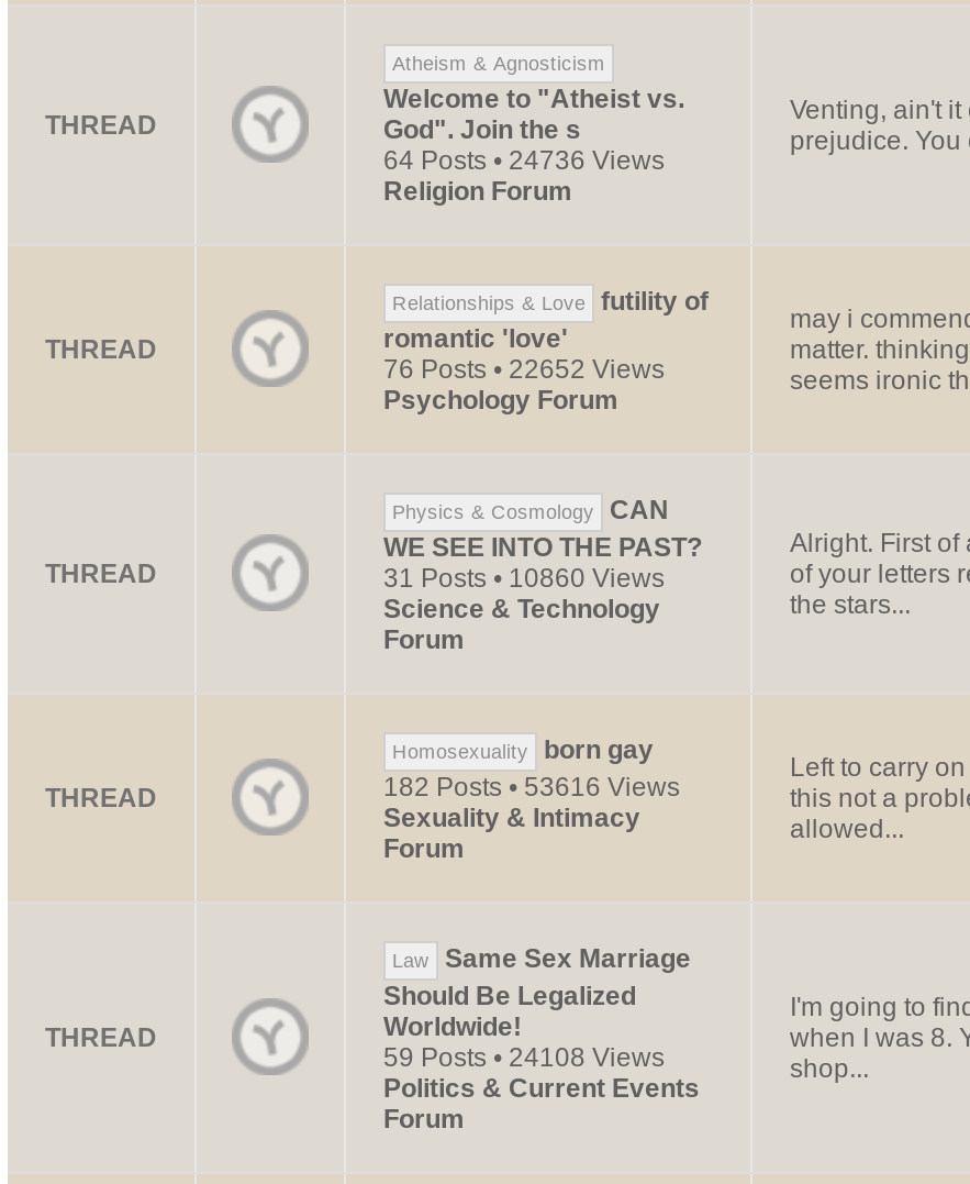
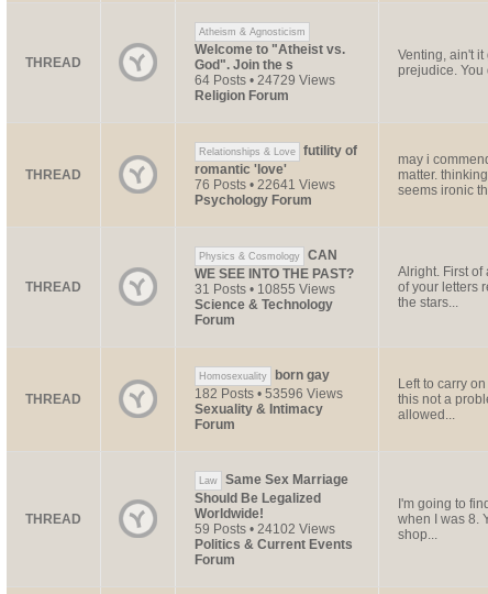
- 64 Posts • 24736 Views
+ 64 Posts • 24729 Views

- 76 Posts • 22652 Views
+ 76 Posts • 22641 Views

- 31 Posts • 10860 Views
+ 31 Posts • 10855 Views

- 182 Posts • 53616 Views
+ 182 Posts • 53596 Views

- 59 Posts • 24108 Views
+ 59 Posts • 24102 Views
